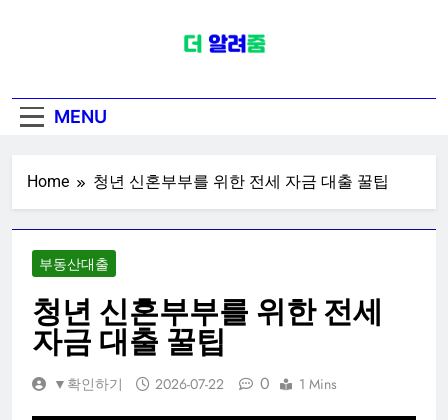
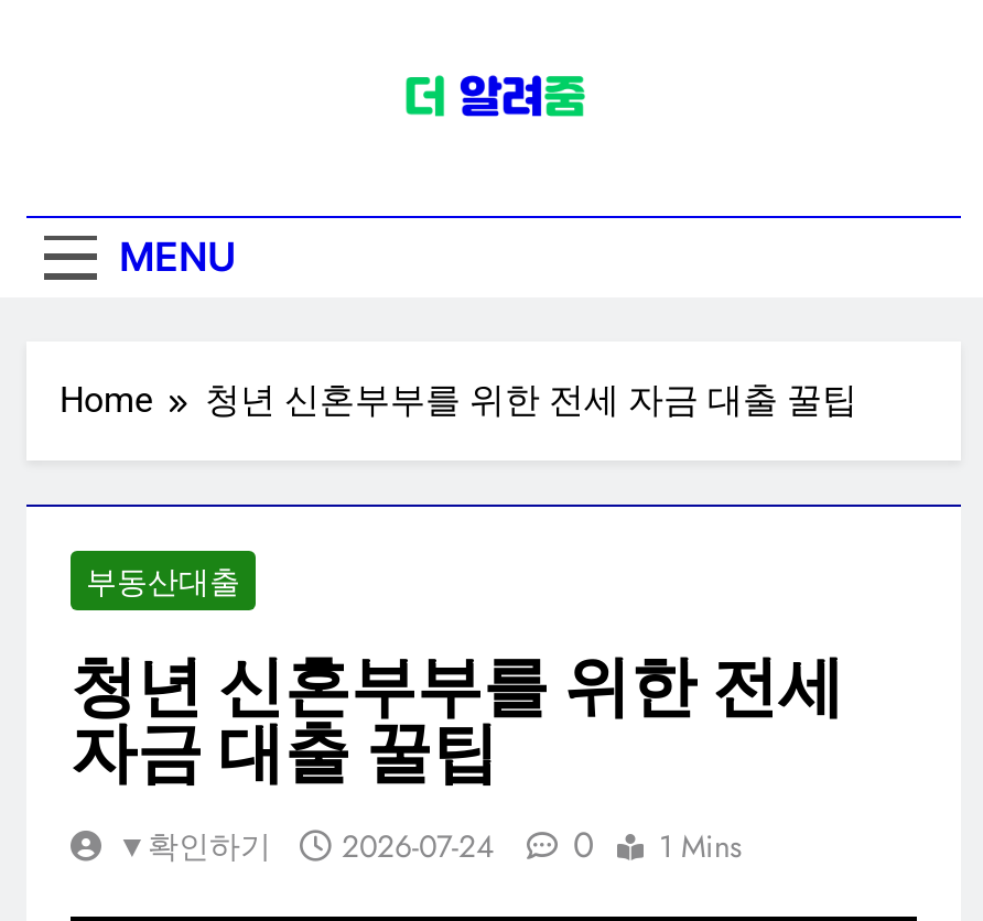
- 2026-07-22
+ 2026-07-24
